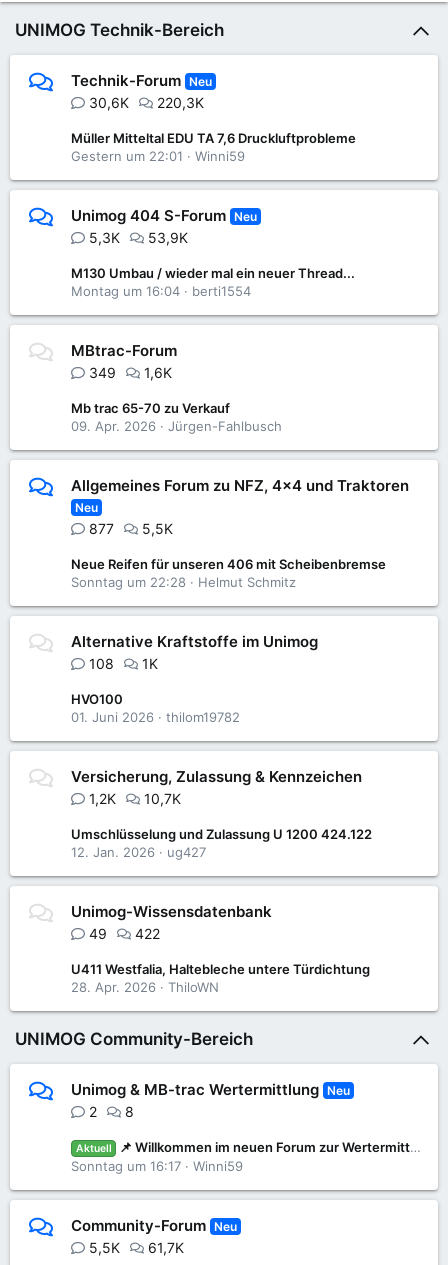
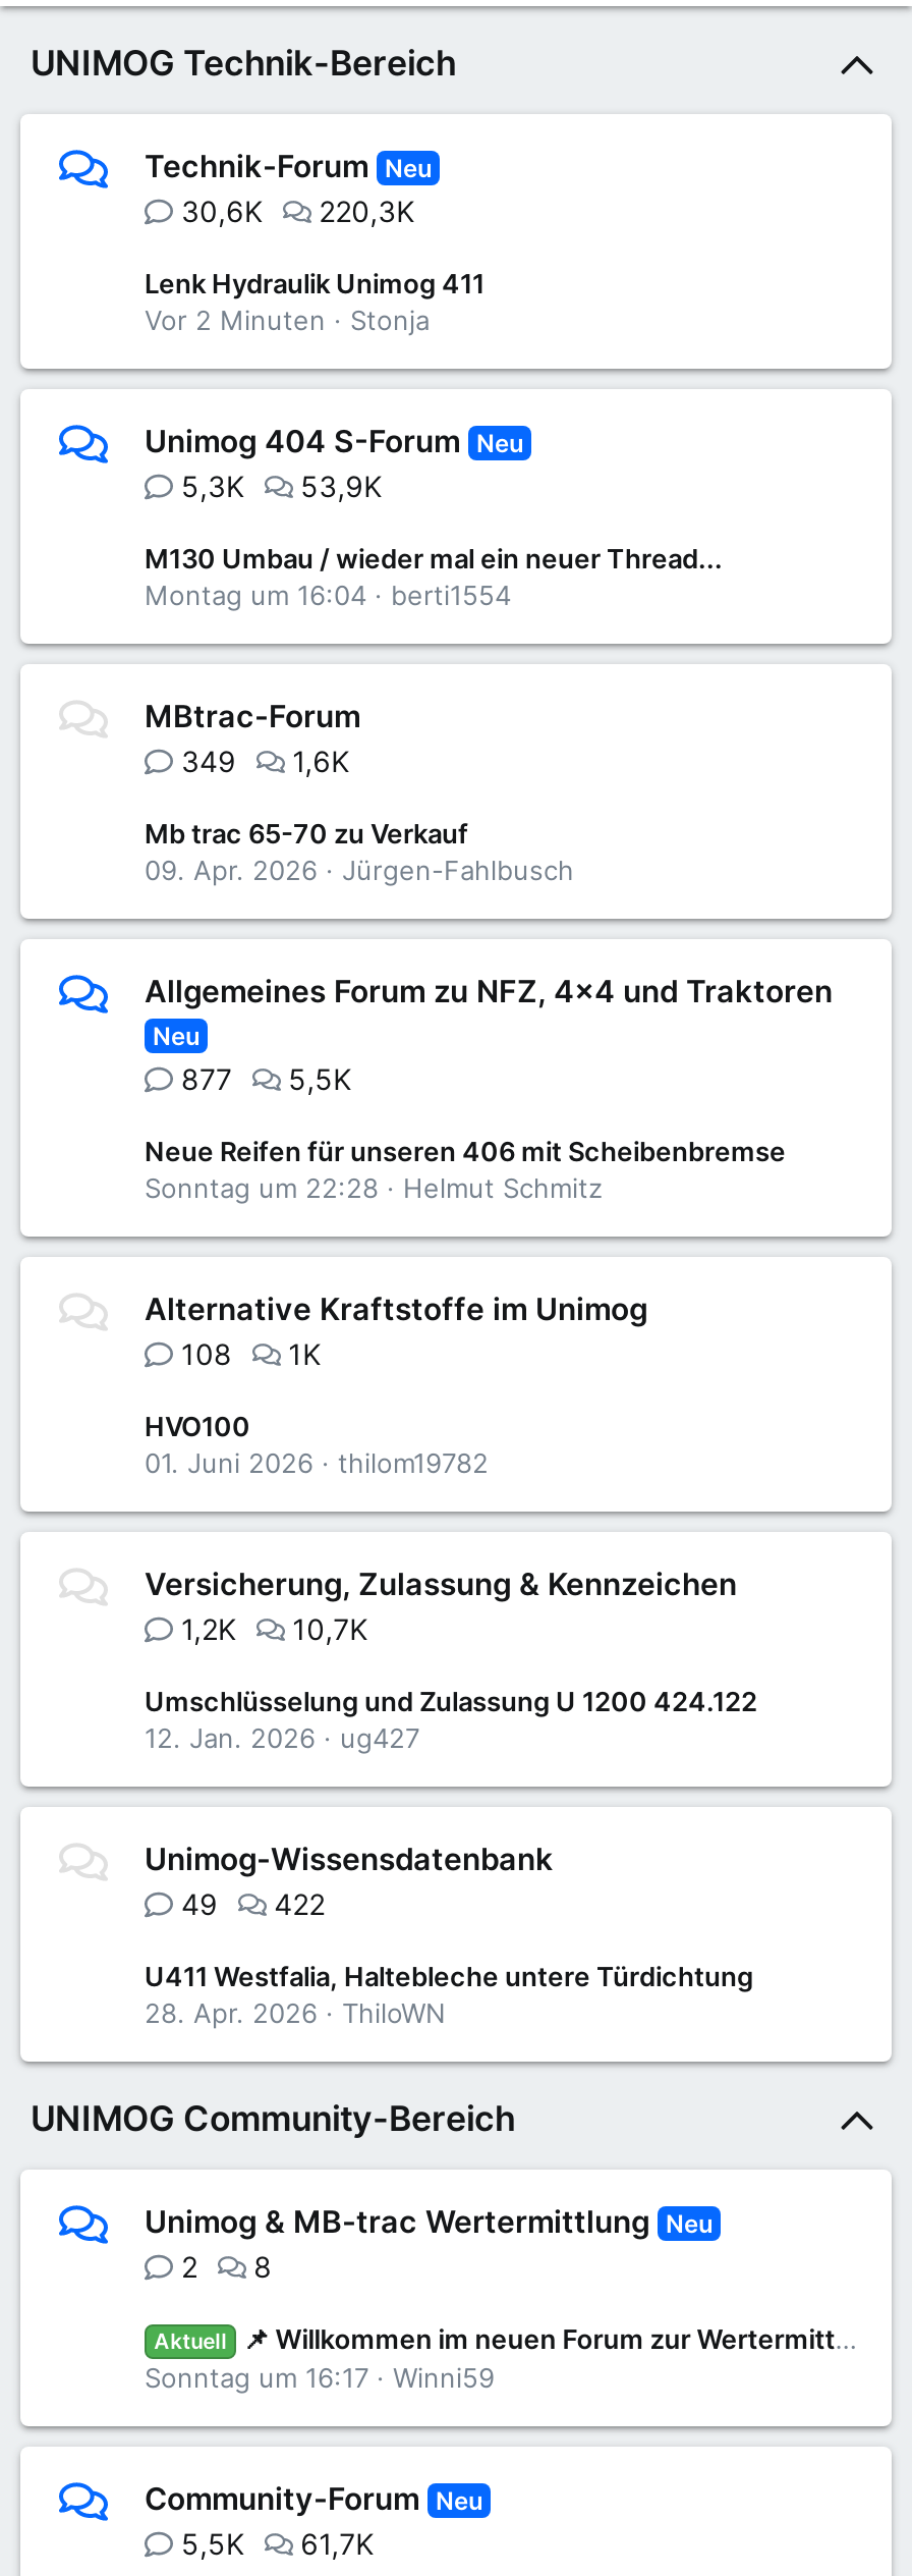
- Müller Mitteltal EDU TA 7,6 Druckluftprobleme
- Gestern um 22:01
- Winni59
+ Lenk Hydraulik Unimog 411
+ Vor 2 Minuten
+ Stonja
